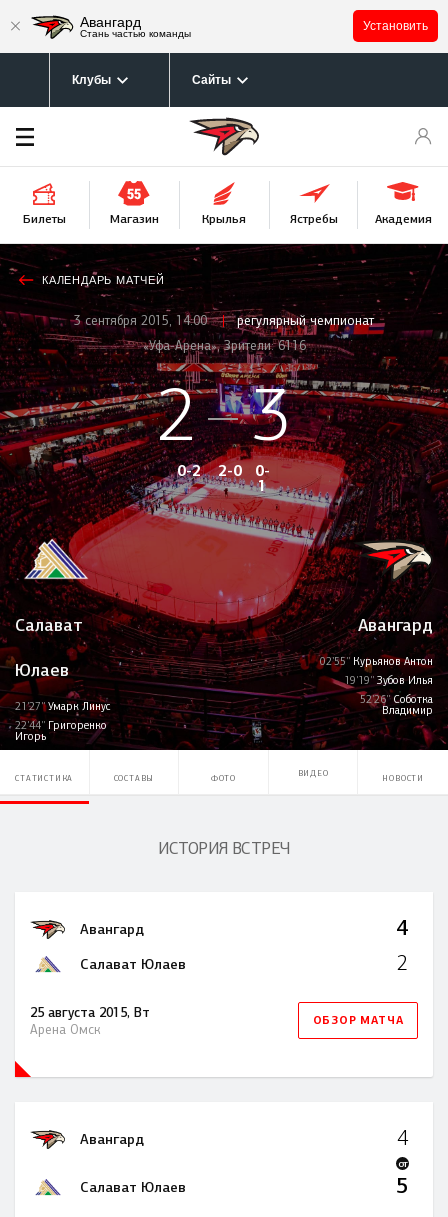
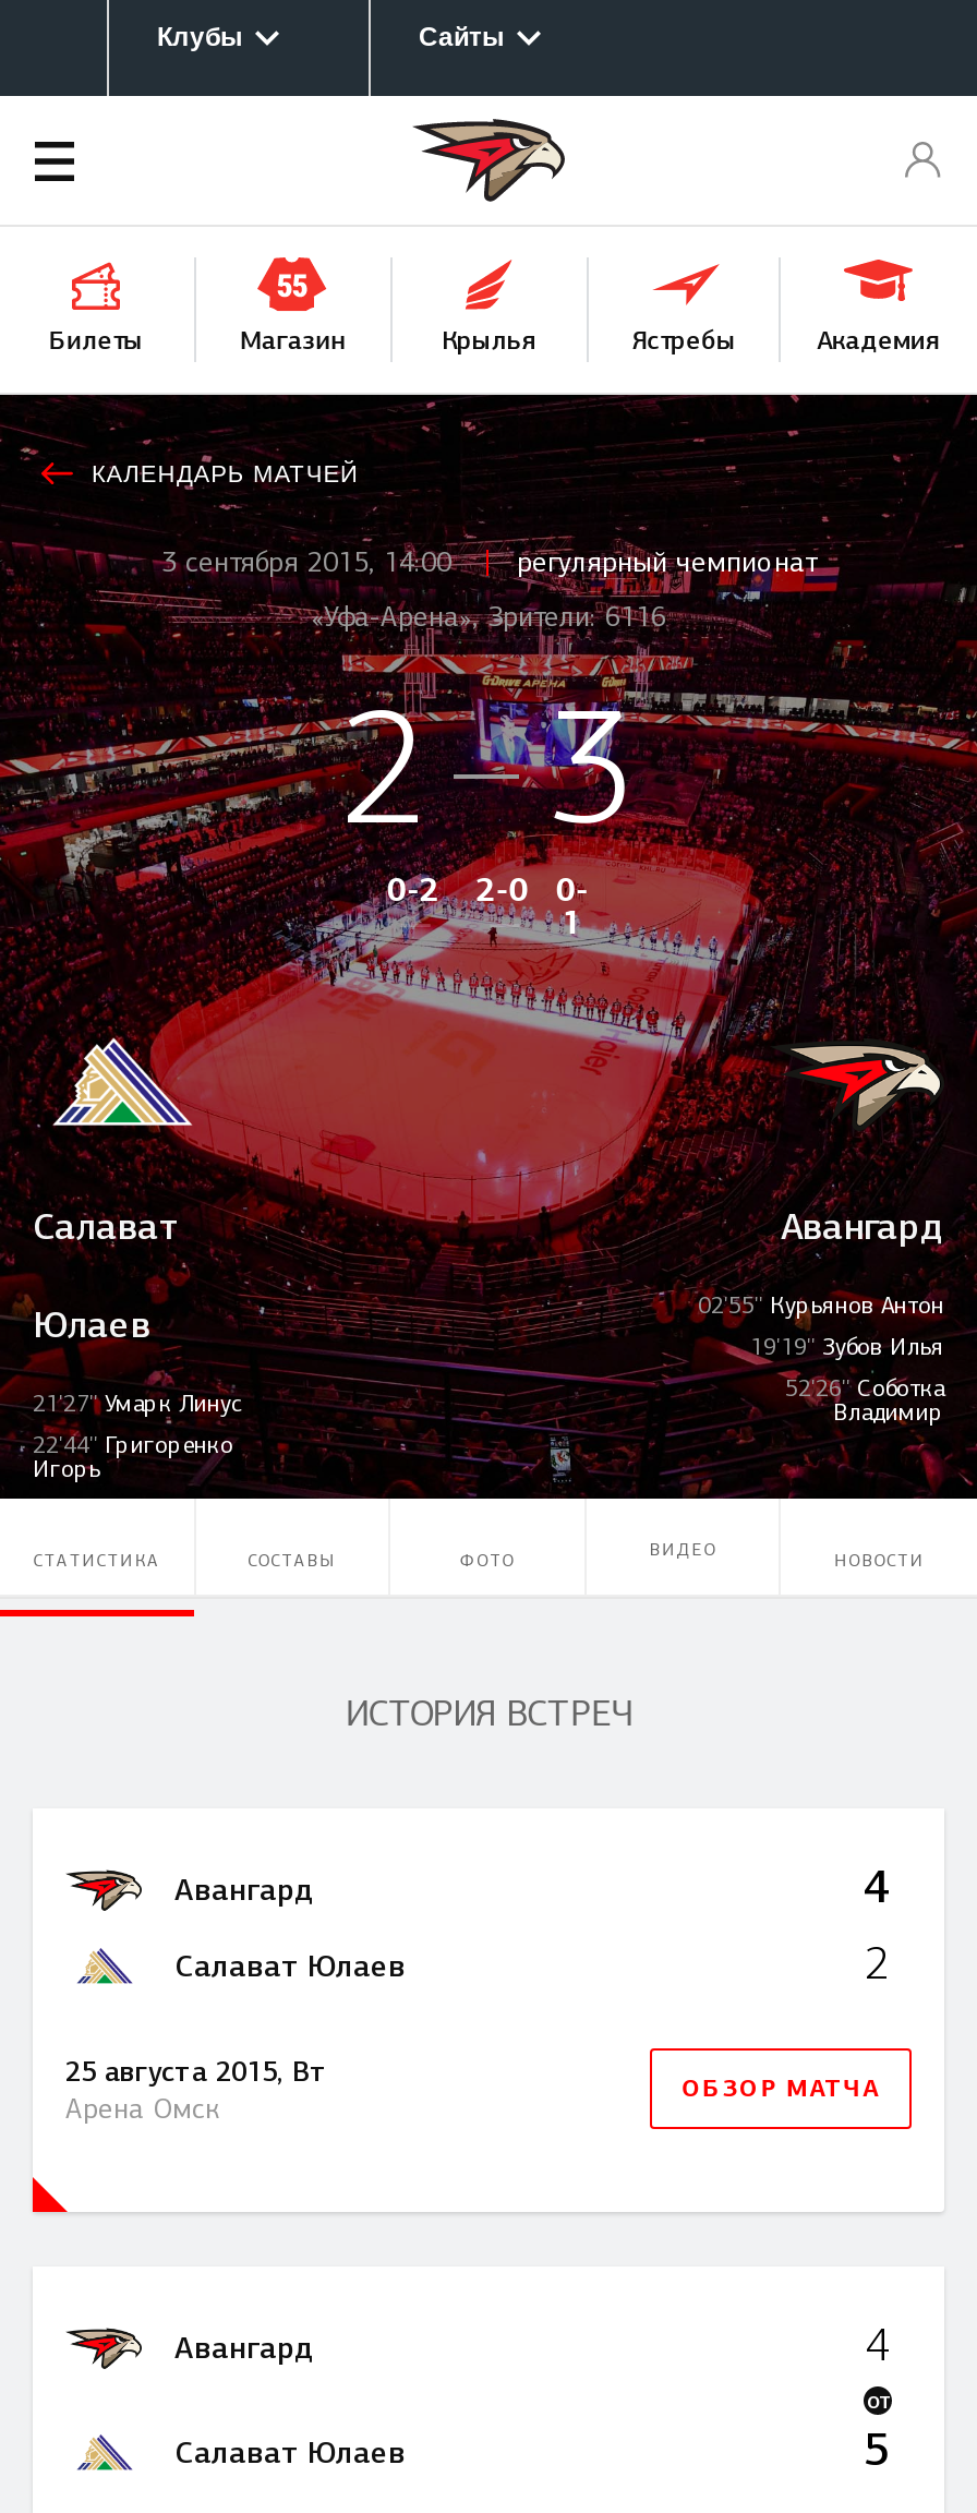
- Авангард
- Стань частью команды

- Установить
